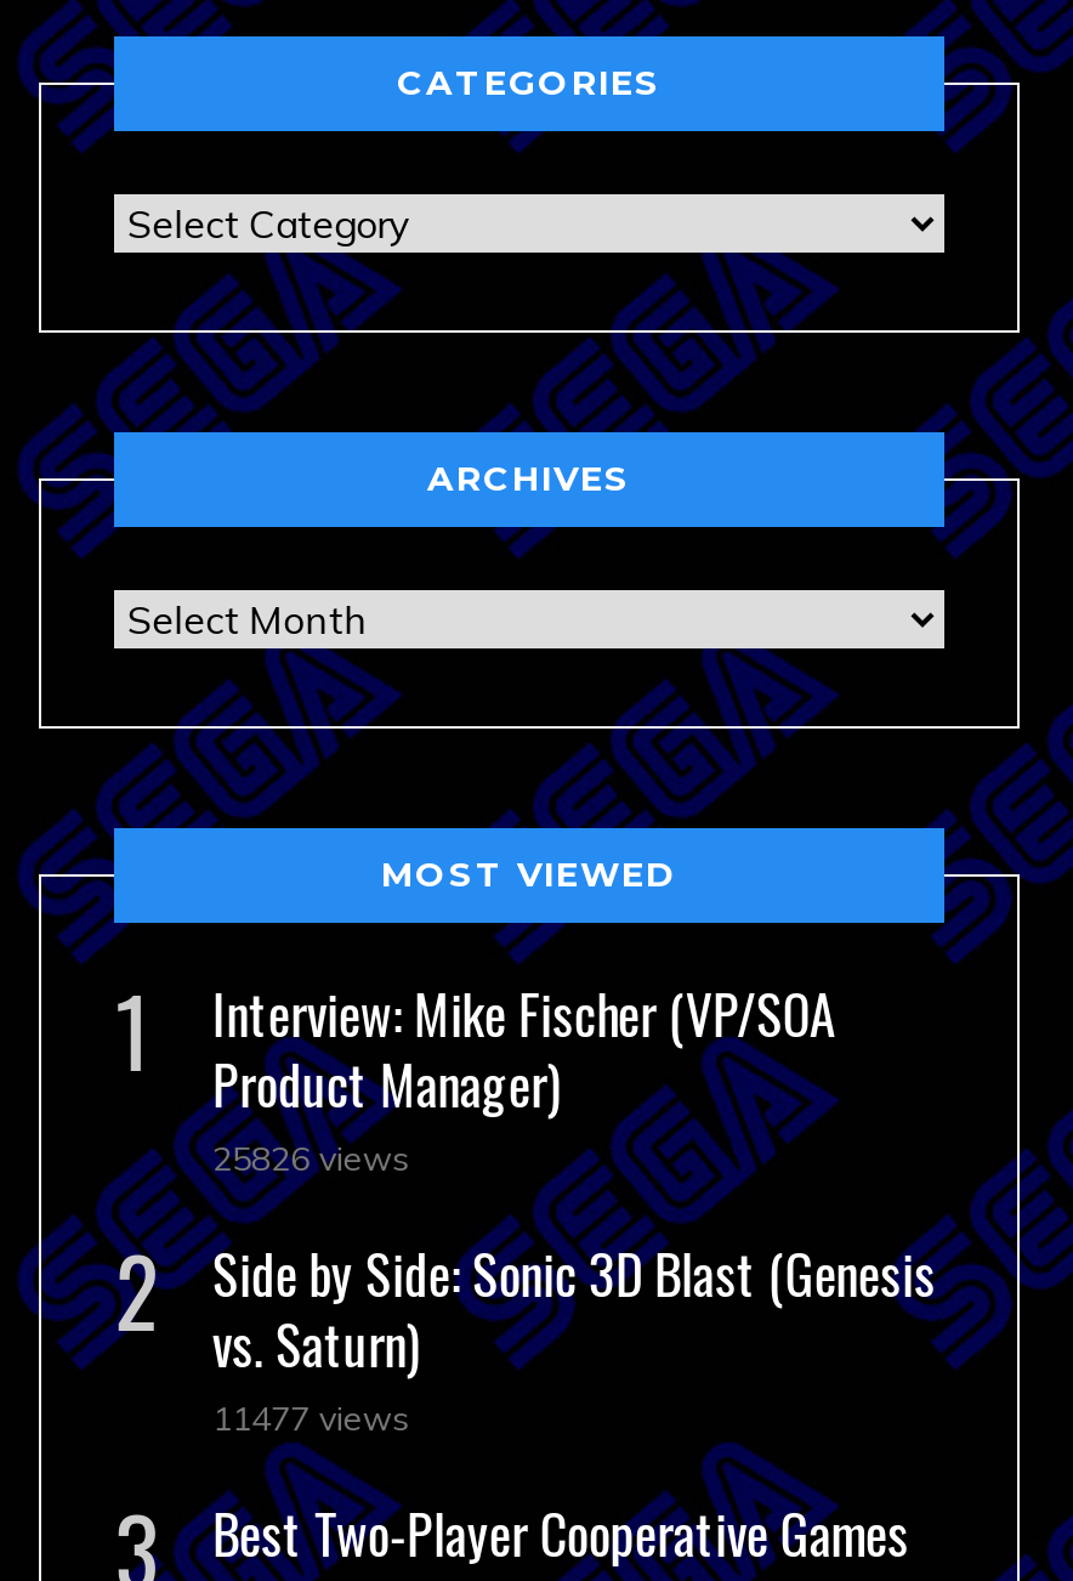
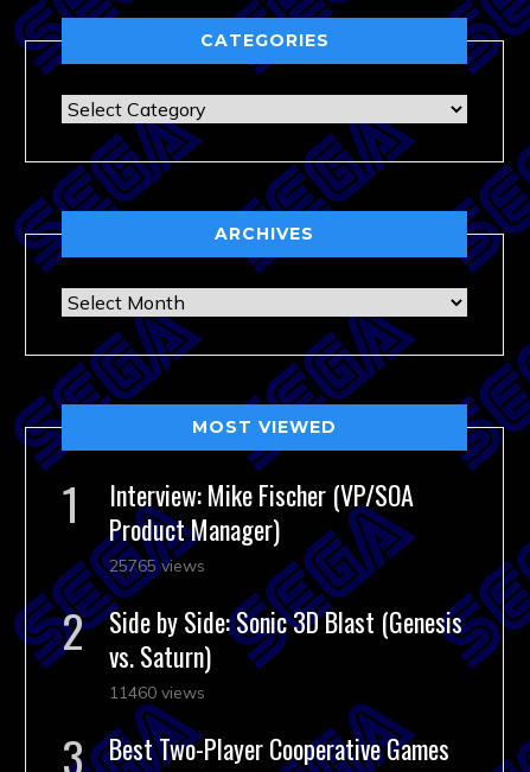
- 25826 views
+ 25765 views

- 11477 views
+ 11460 views
